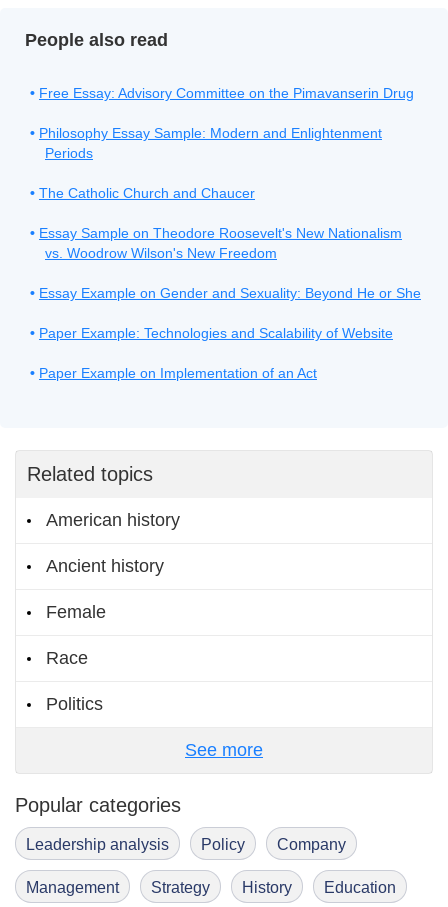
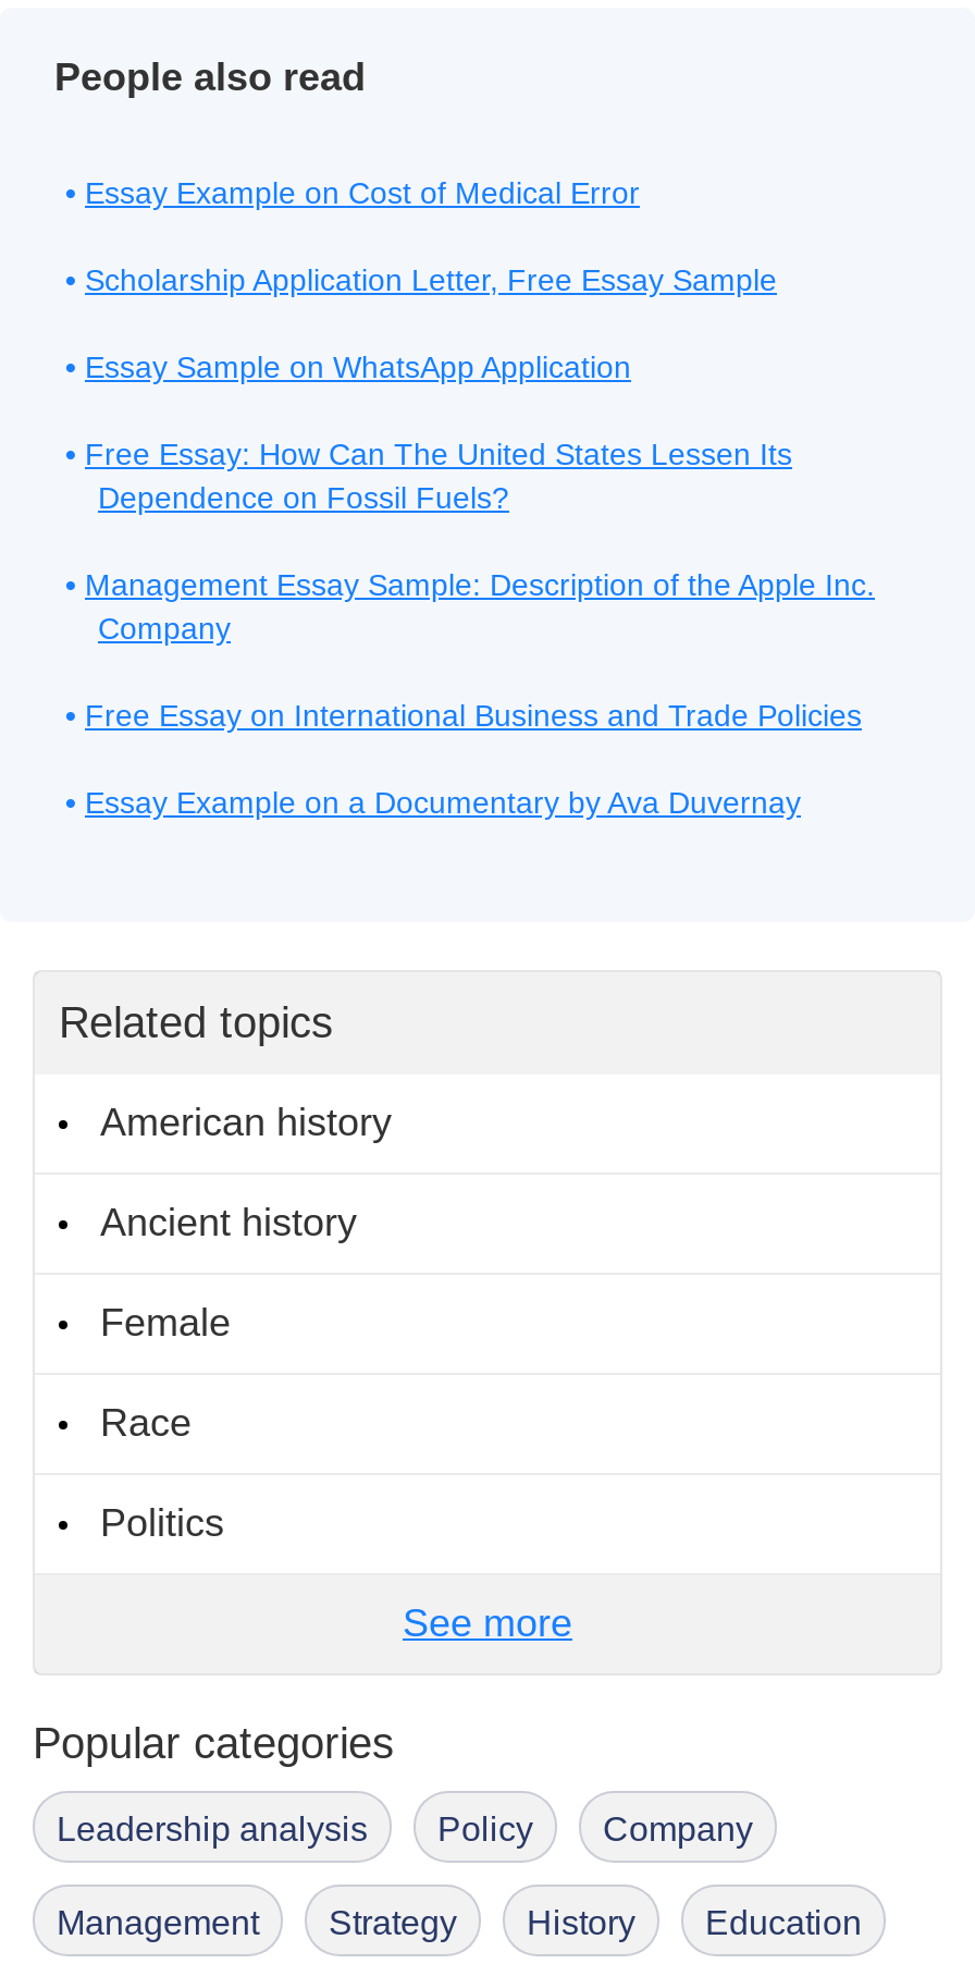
- Free Essay: Advisory Committee on the Pimavanserin Drug
+ Essay Example on Cost of Medical Error

- Philosophy Essay Sample: Modern and Enlightenment
- Periods
+ Scholarship Application Letter, Free Essay Sample

- The Catholic Church and Chaucer
+ Essay Sample on WhatsApp Application

- Essay Sample on Theodore Roosevelt's New Nationalism
- vs. Woodrow Wilson's New Freedom
+ Free Essay: How Can The United States Lessen Its
+ Dependence on Fossil Fuels?

- Essay Example on Gender and Sexuality: Beyond He or She
+ Management Essay Sample: Description of the Apple Inc.
+ Company

- Paper Example: Technologies and Scalability of Website
+ Free Essay on International Business and Trade Policies

- Paper Example on Implementation of an Act
+ Essay Example on a Documentary by Ava Duvernay
